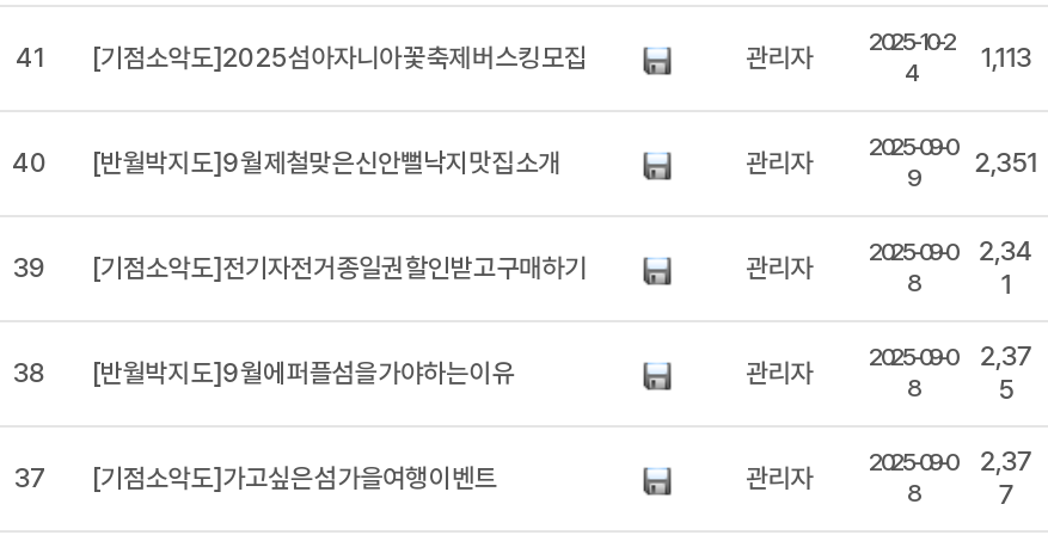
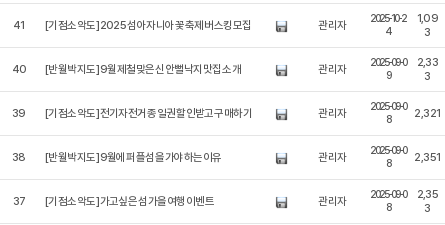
- 1,113
+ 1,09
+ 3

- 2,351
+ 2,33
+ 3

- 2,34
- 1
+ 2,321

- 2,37
- 5
+ 2,351

- 2,37
+ 2,35

- 7
+ 3
